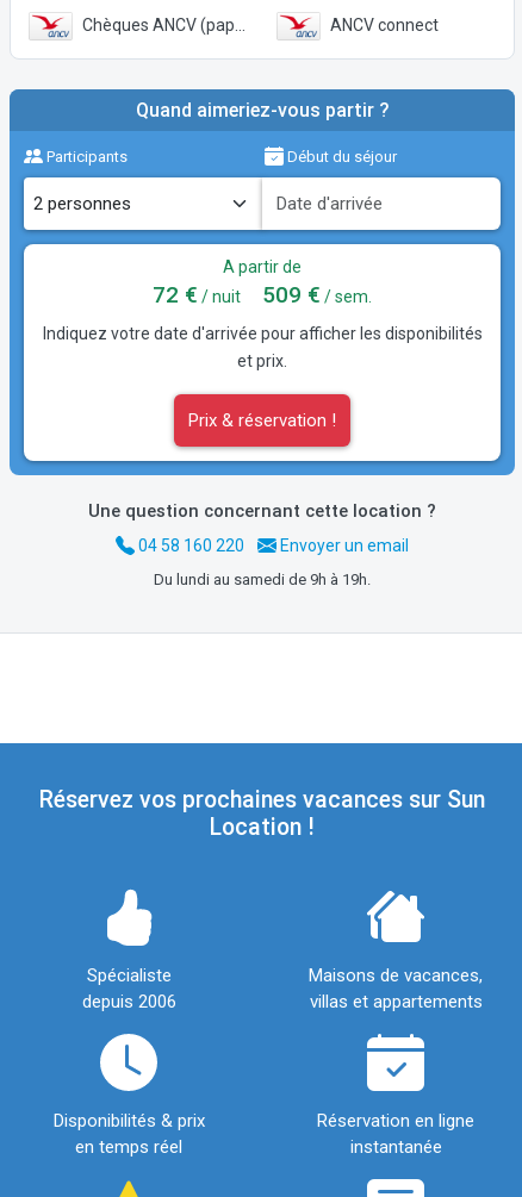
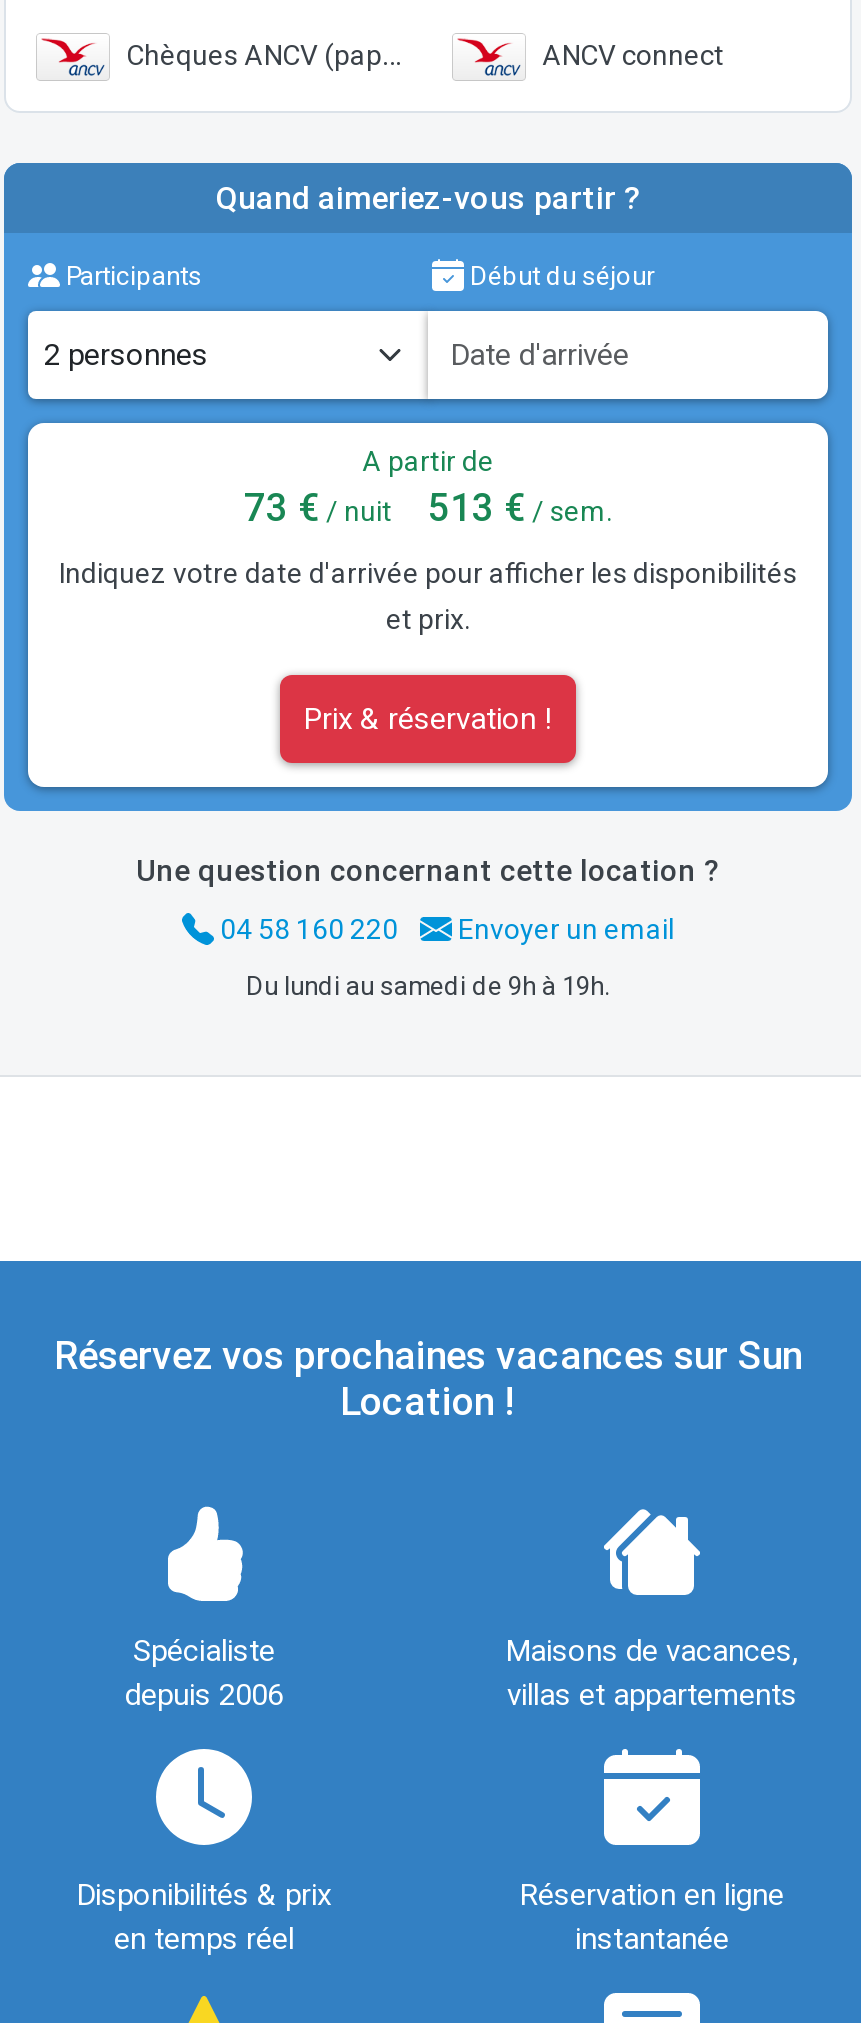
- 72 €/ nuit
+ 73 €/ nuit

- 509 €/ sem.
+ 513 €/ sem.
